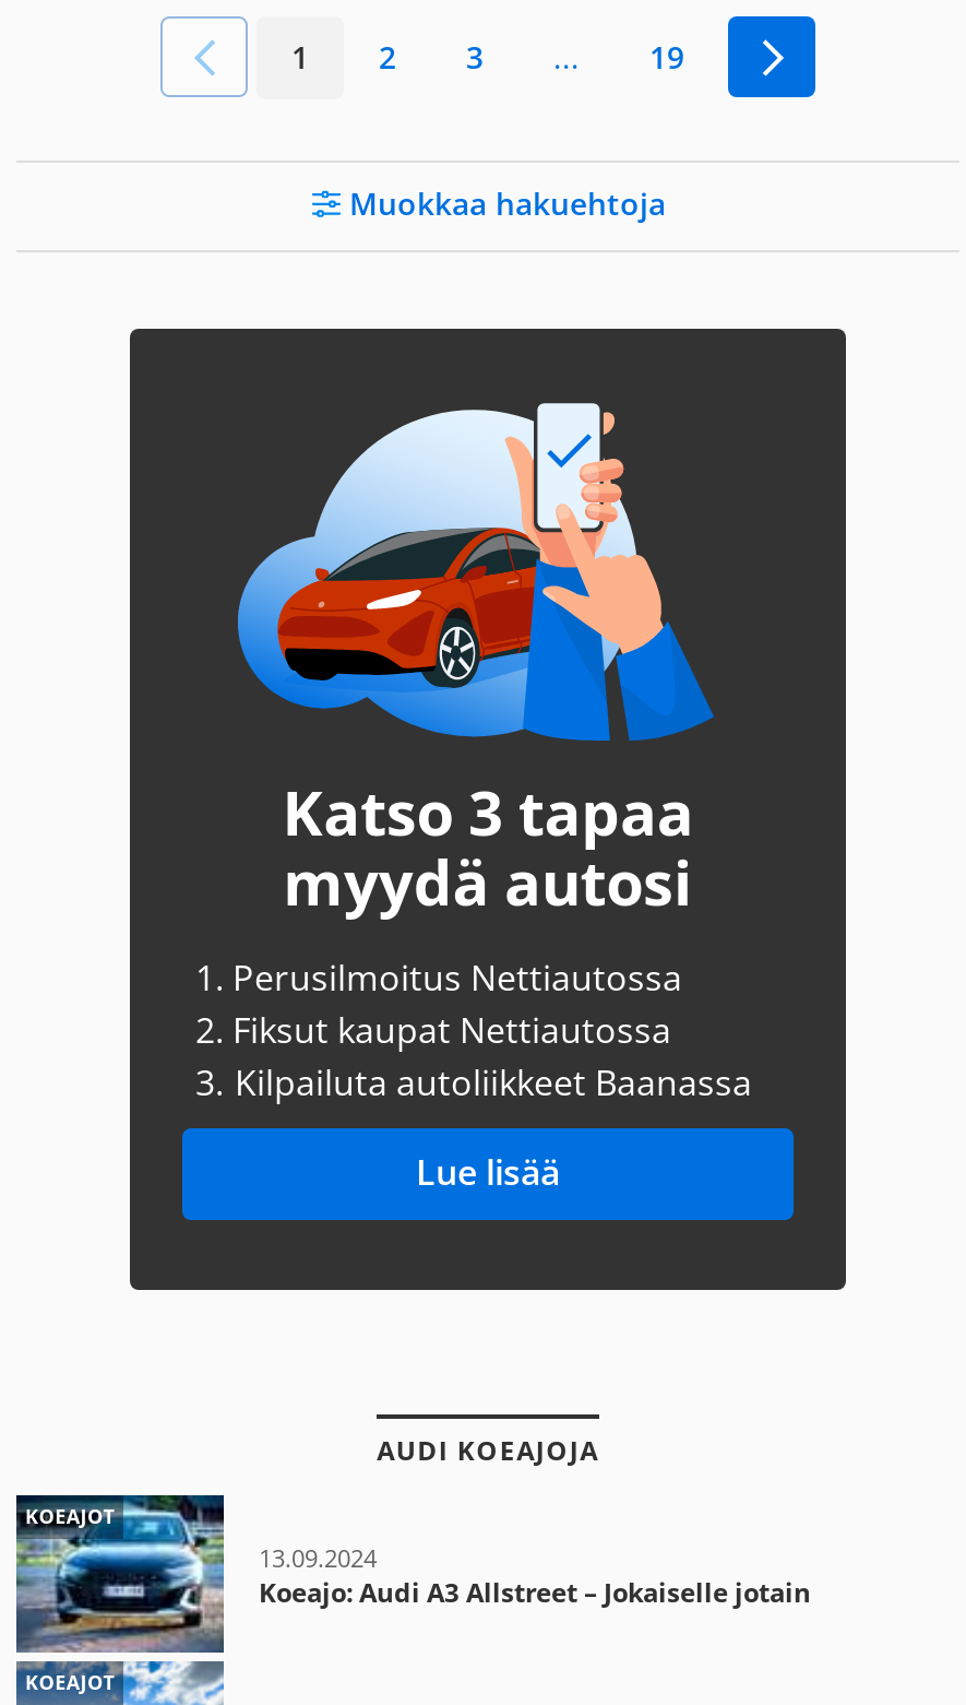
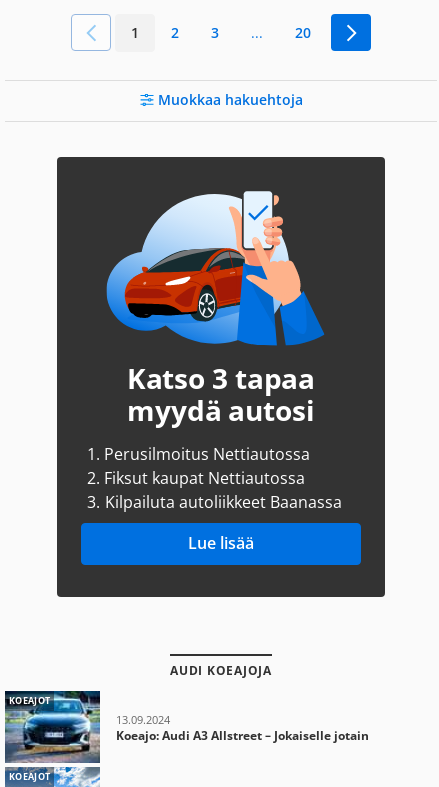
- 19
+ 20
